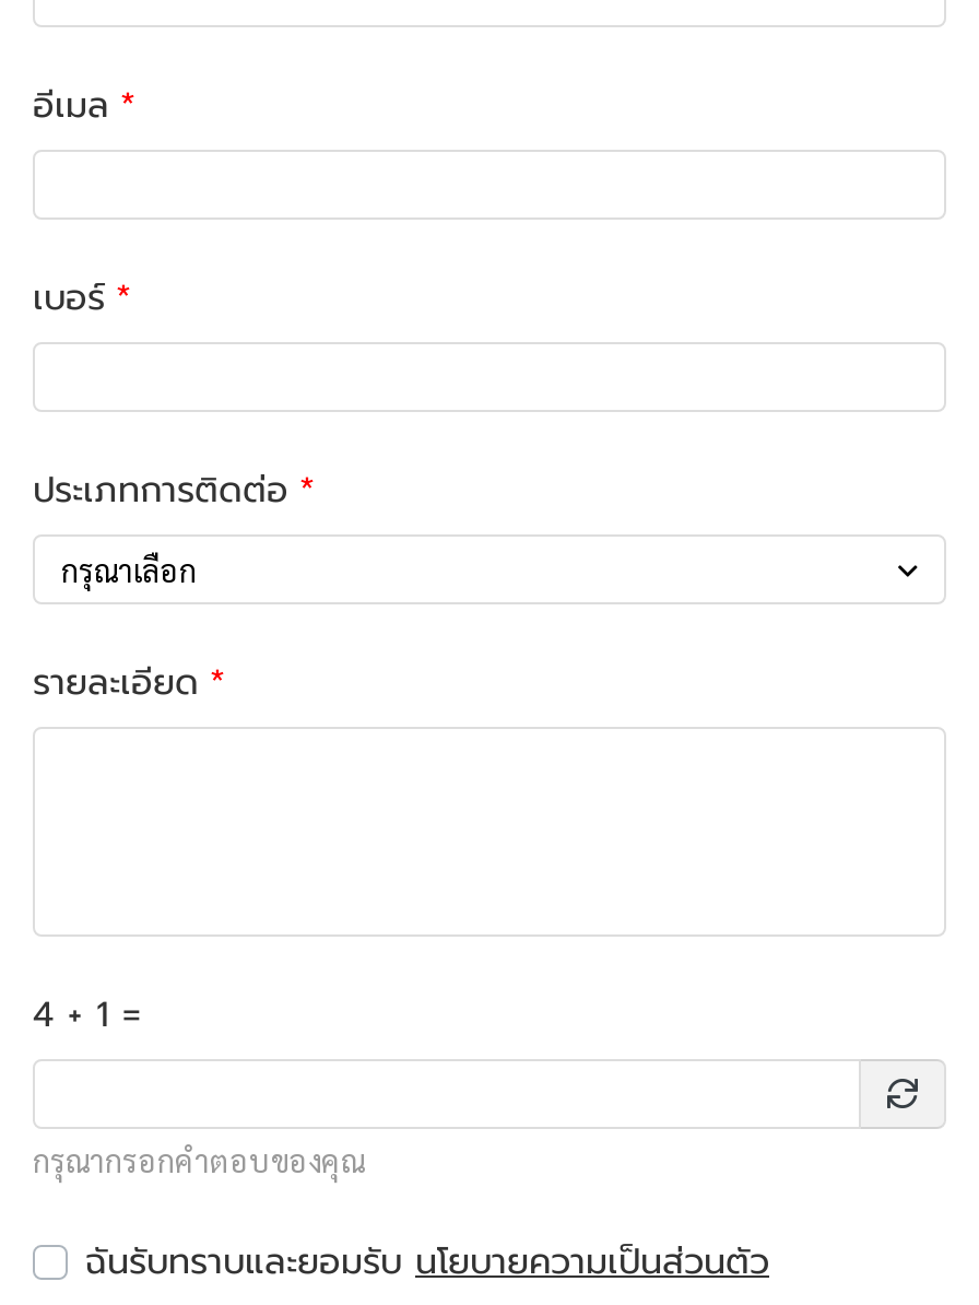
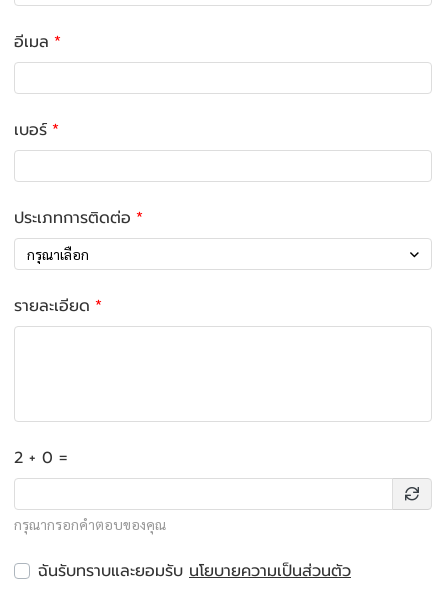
- 4 + 1 =
+ 2 + 0 =
